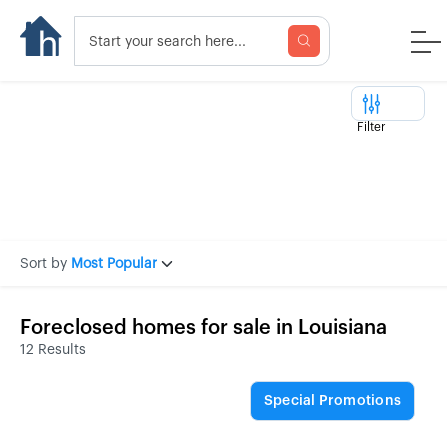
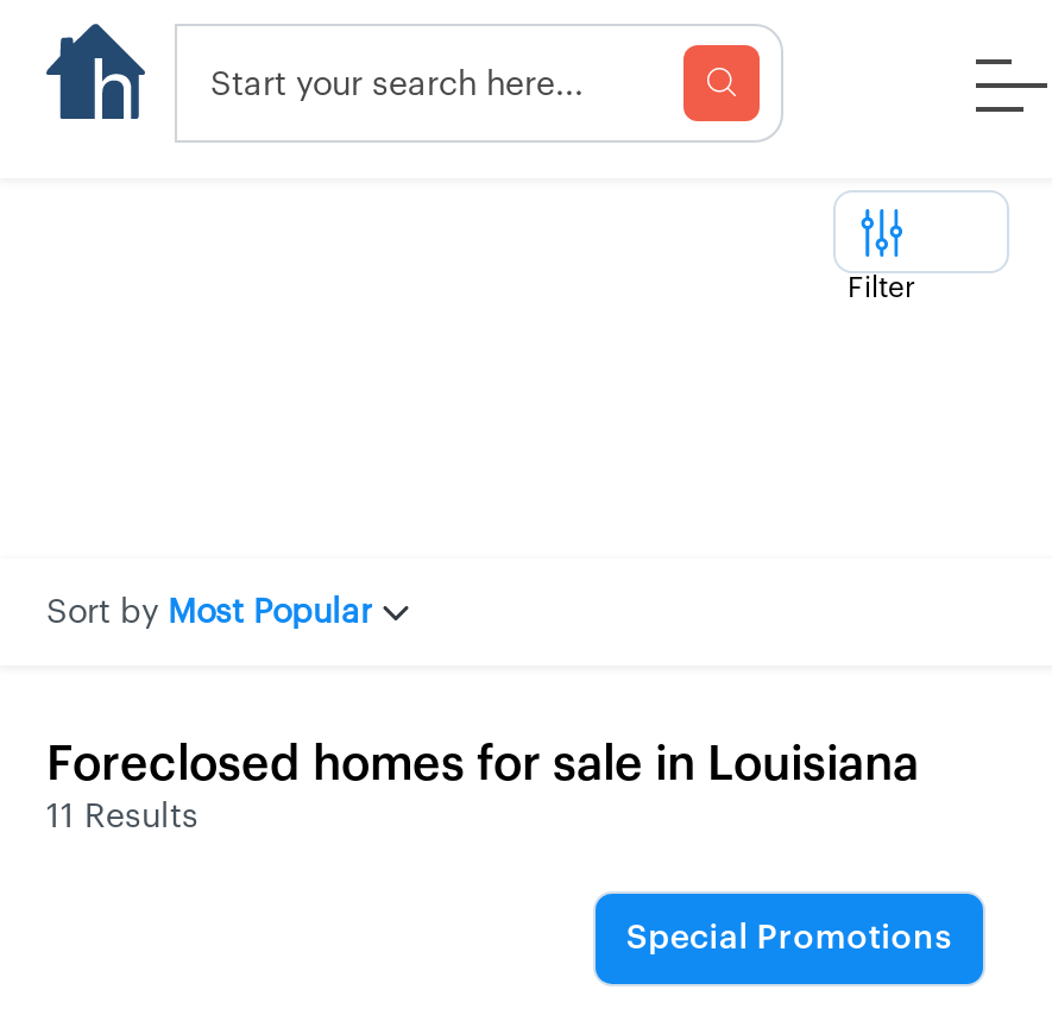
- 12 Results
+ 11 Results
